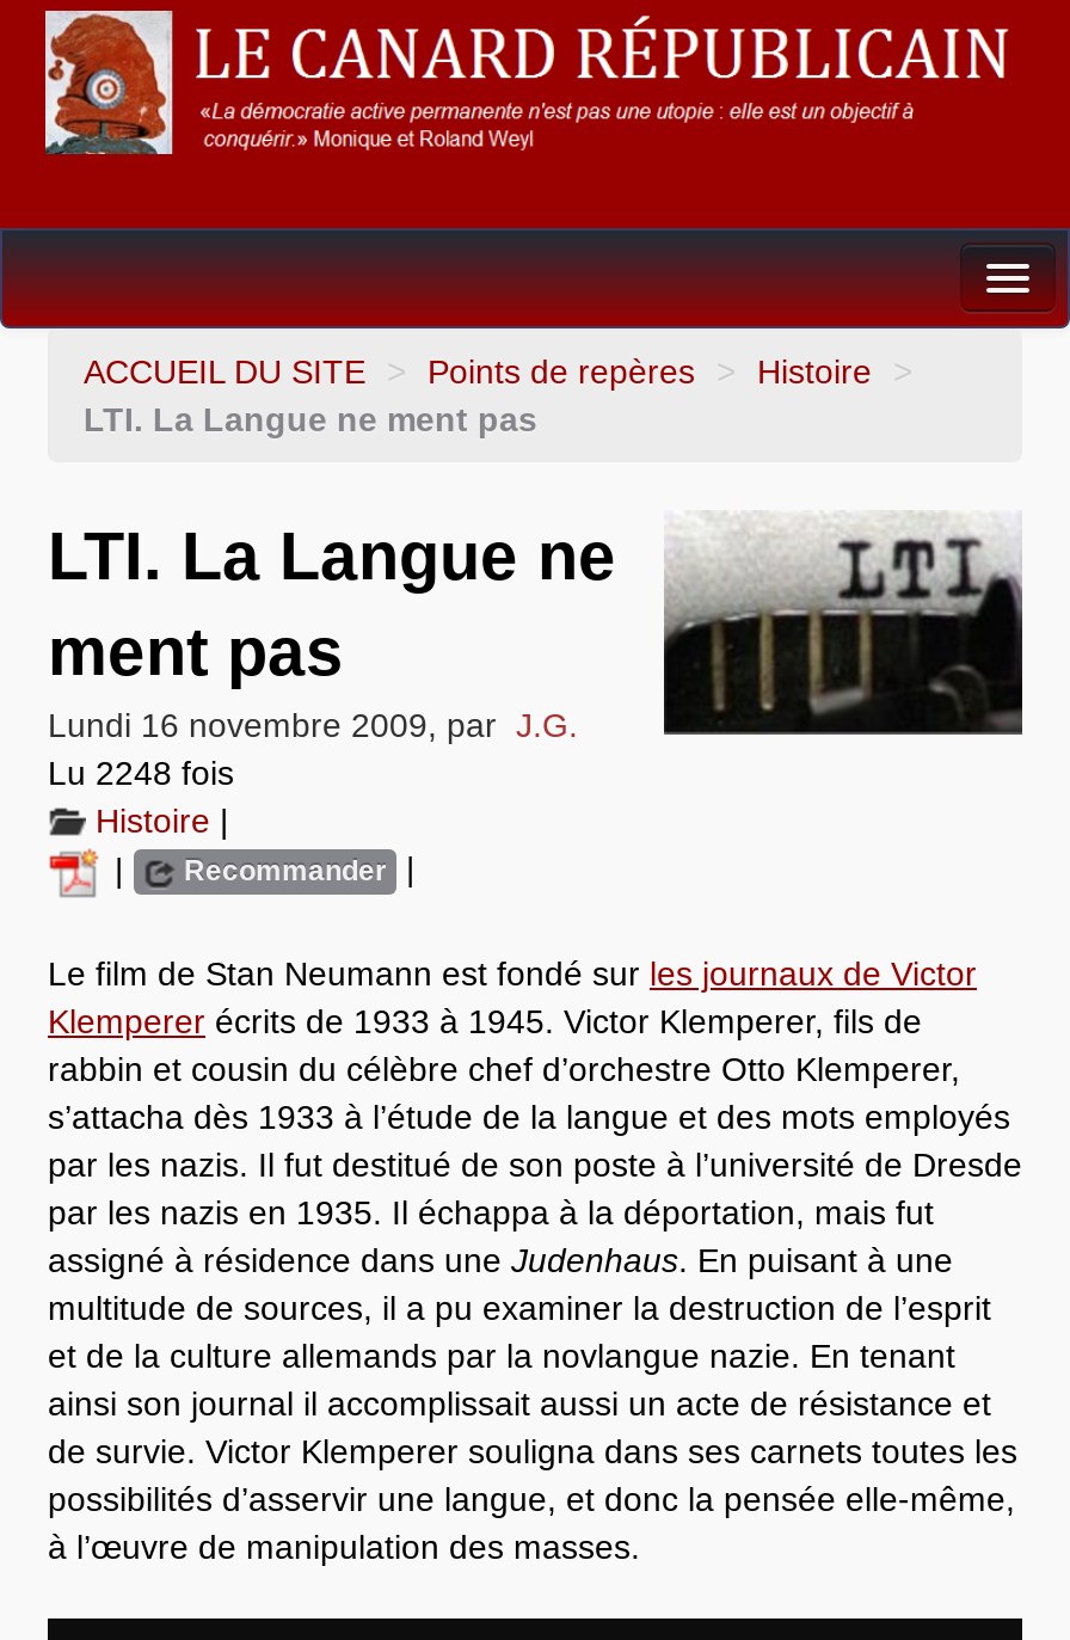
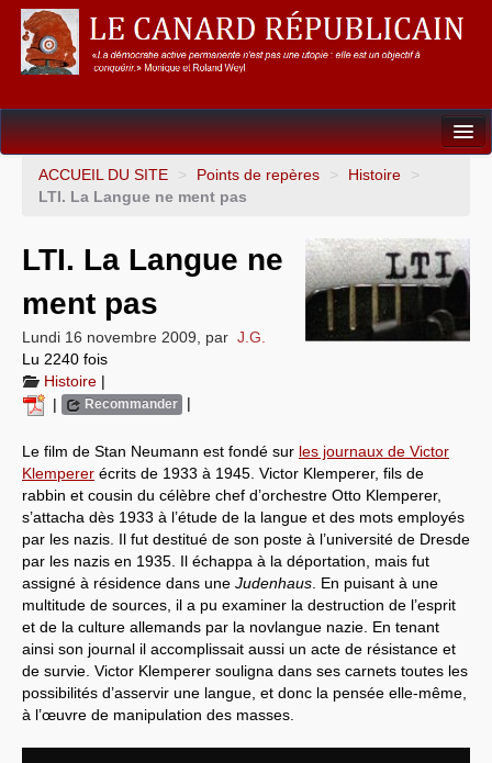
- Lu 2248 fois
+ Lu 2240 fois
